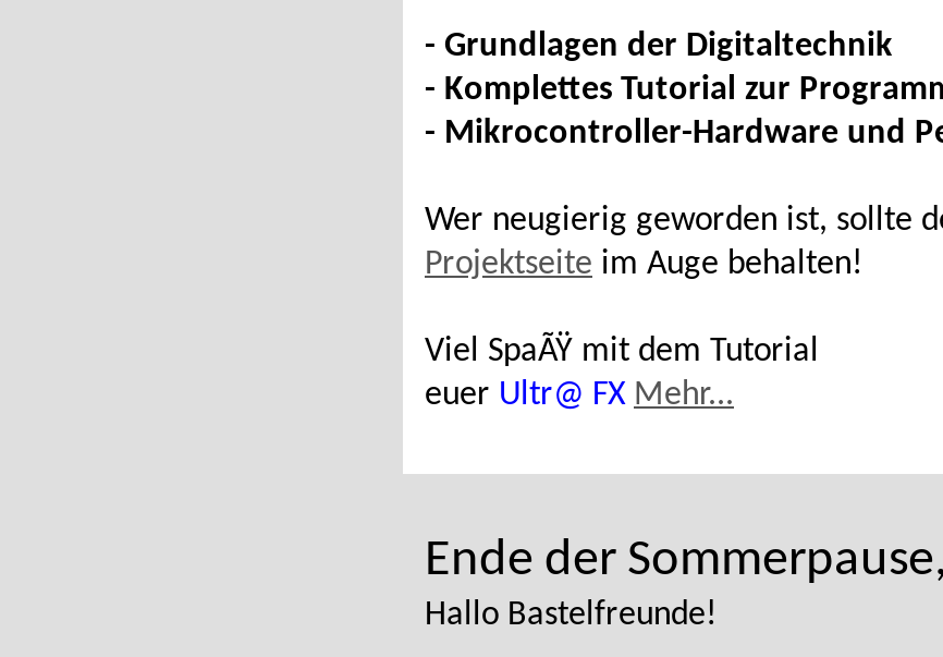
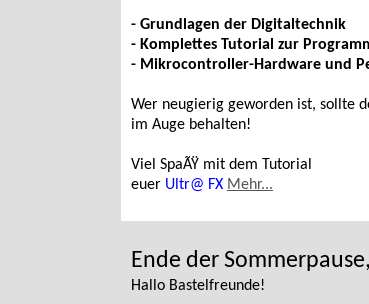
- Projektseite im Auge behalten!
+ im Auge behalten!
